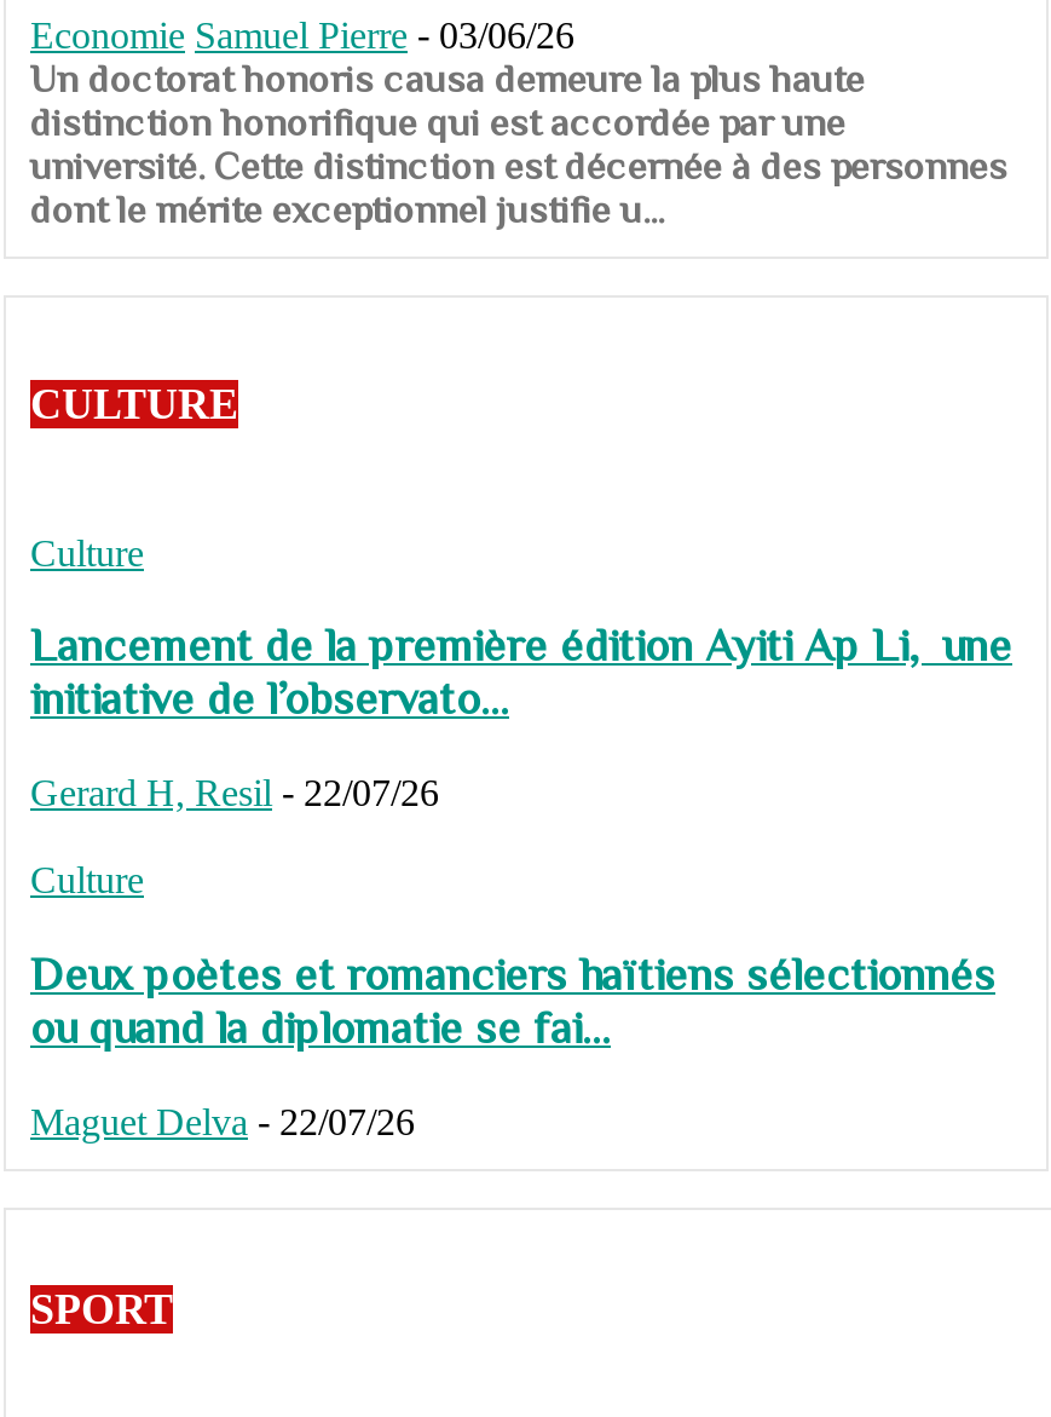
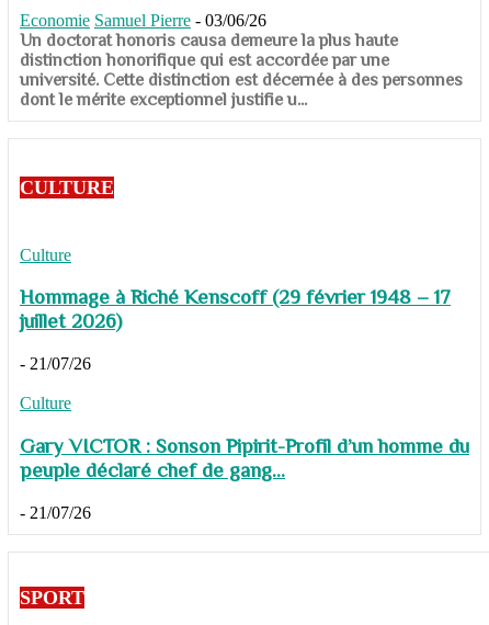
- Lancement de la première édition Ayiti Ap Li, une
- initiative de l’observato...
+ Hommage à Riché Kenscoff (29 février 1948 – 17
+ juillet 2026)

- Gerard H, Resil - 22/07/26
+ - 21/07/26

- Deux poètes et romanciers haïtiens sélectionnés
- ou quand la diplomatie se fai...
+ Gary VICTOR : Sonson Pipirit-Profil d’un homme du
+ peuple déclaré chef de gang...

- Maguet Delva - 22/07/26
+ - 21/07/26
